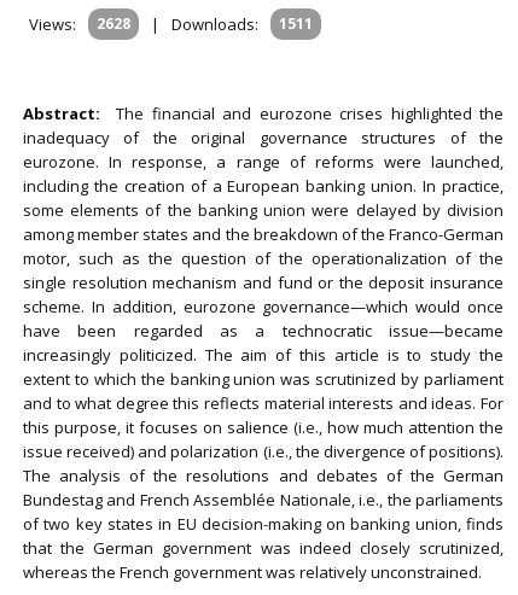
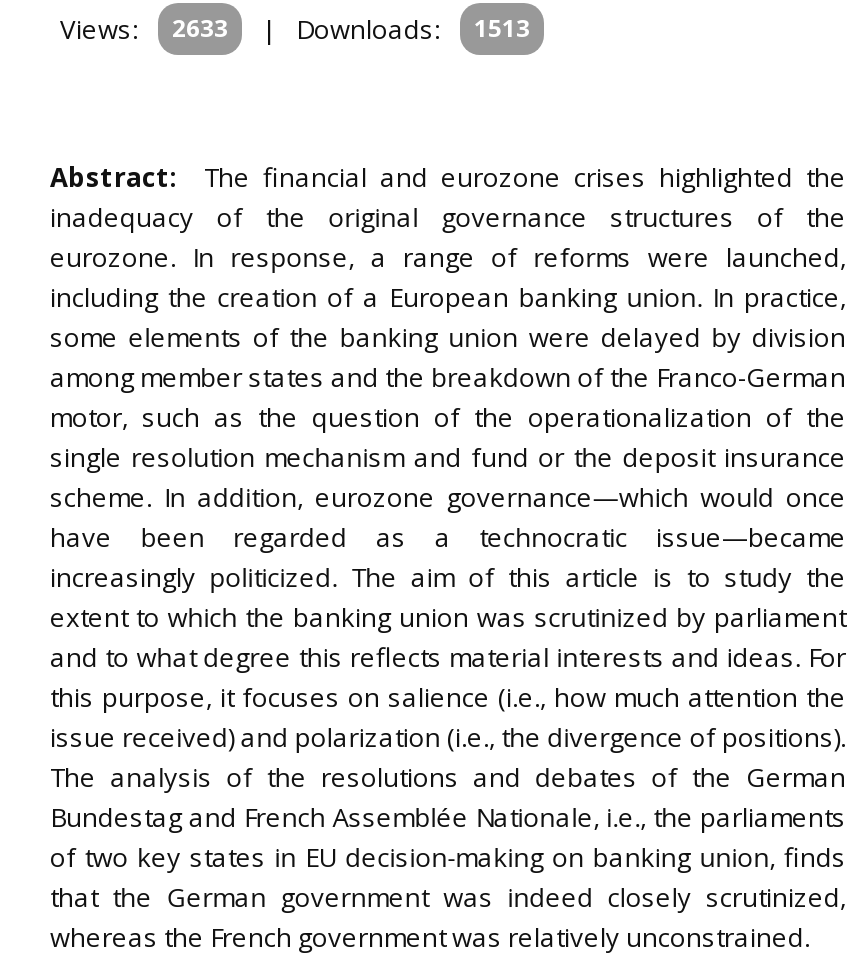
- 2628
+ 2633

- 1511
+ 1513
